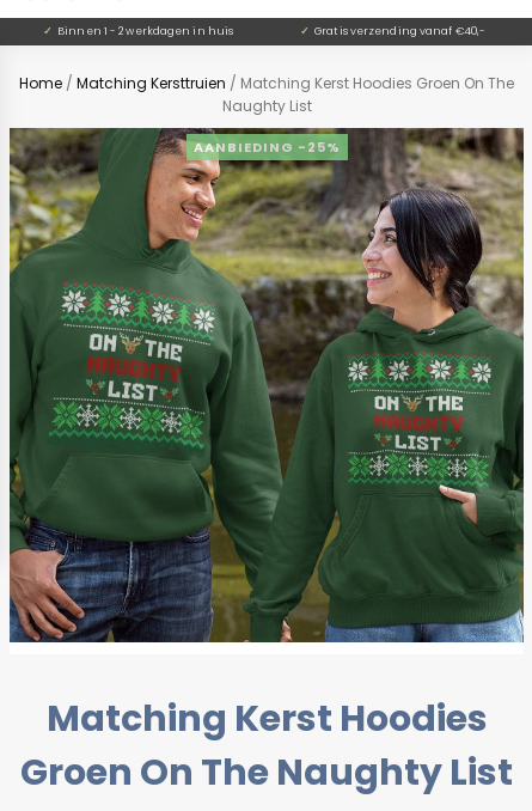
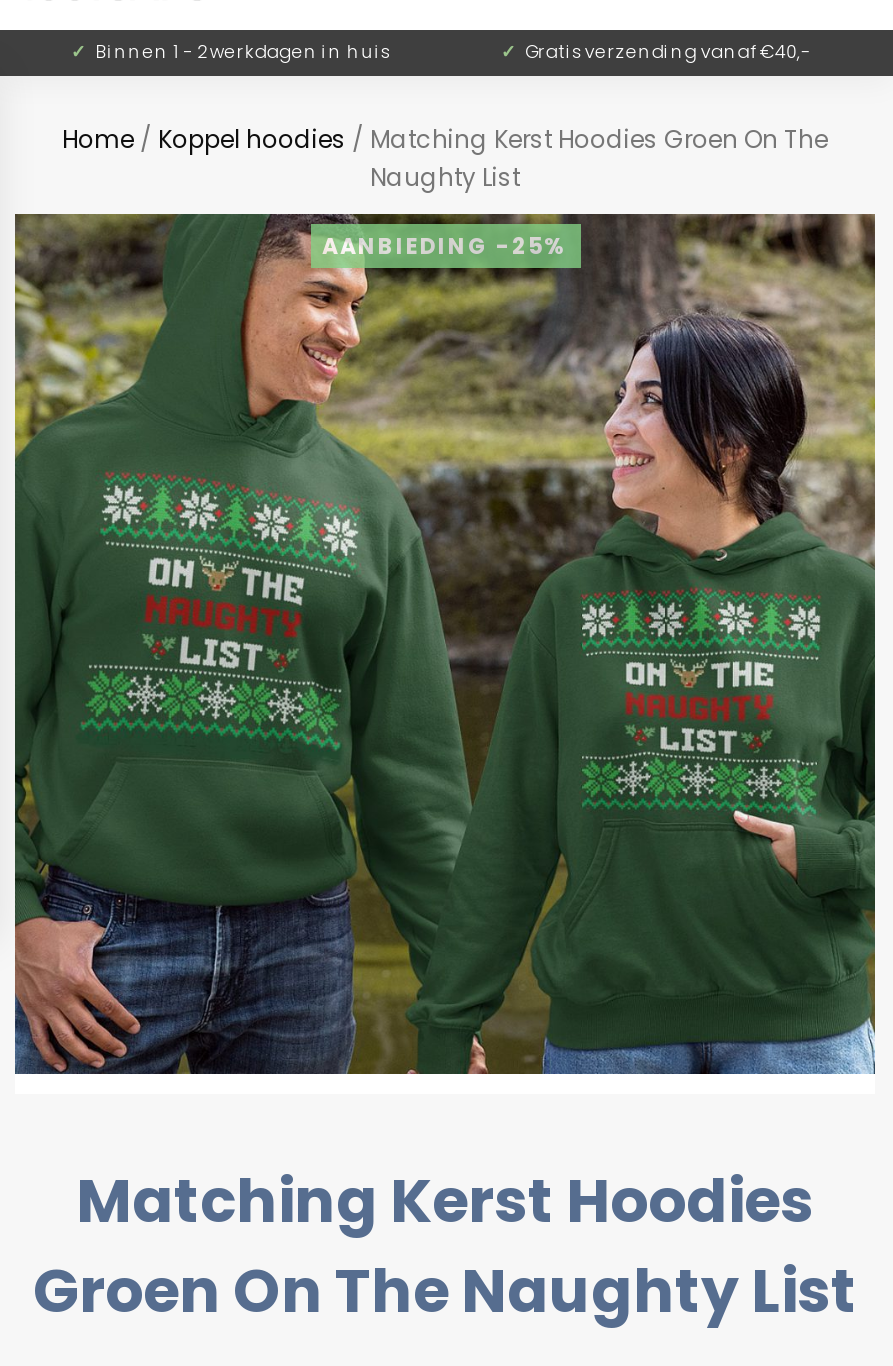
- Home / Matching Kersttruien / Matching Kerst Hoodies Groen On The
+ Home / Koppel hoodies / Matching Kerst Hoodies Groen On The
